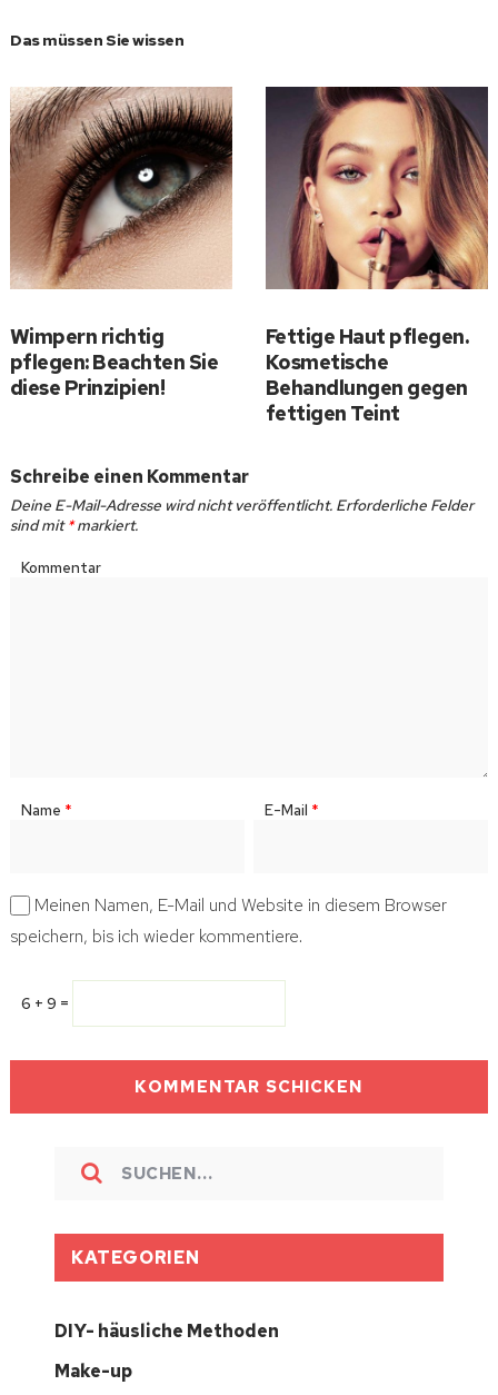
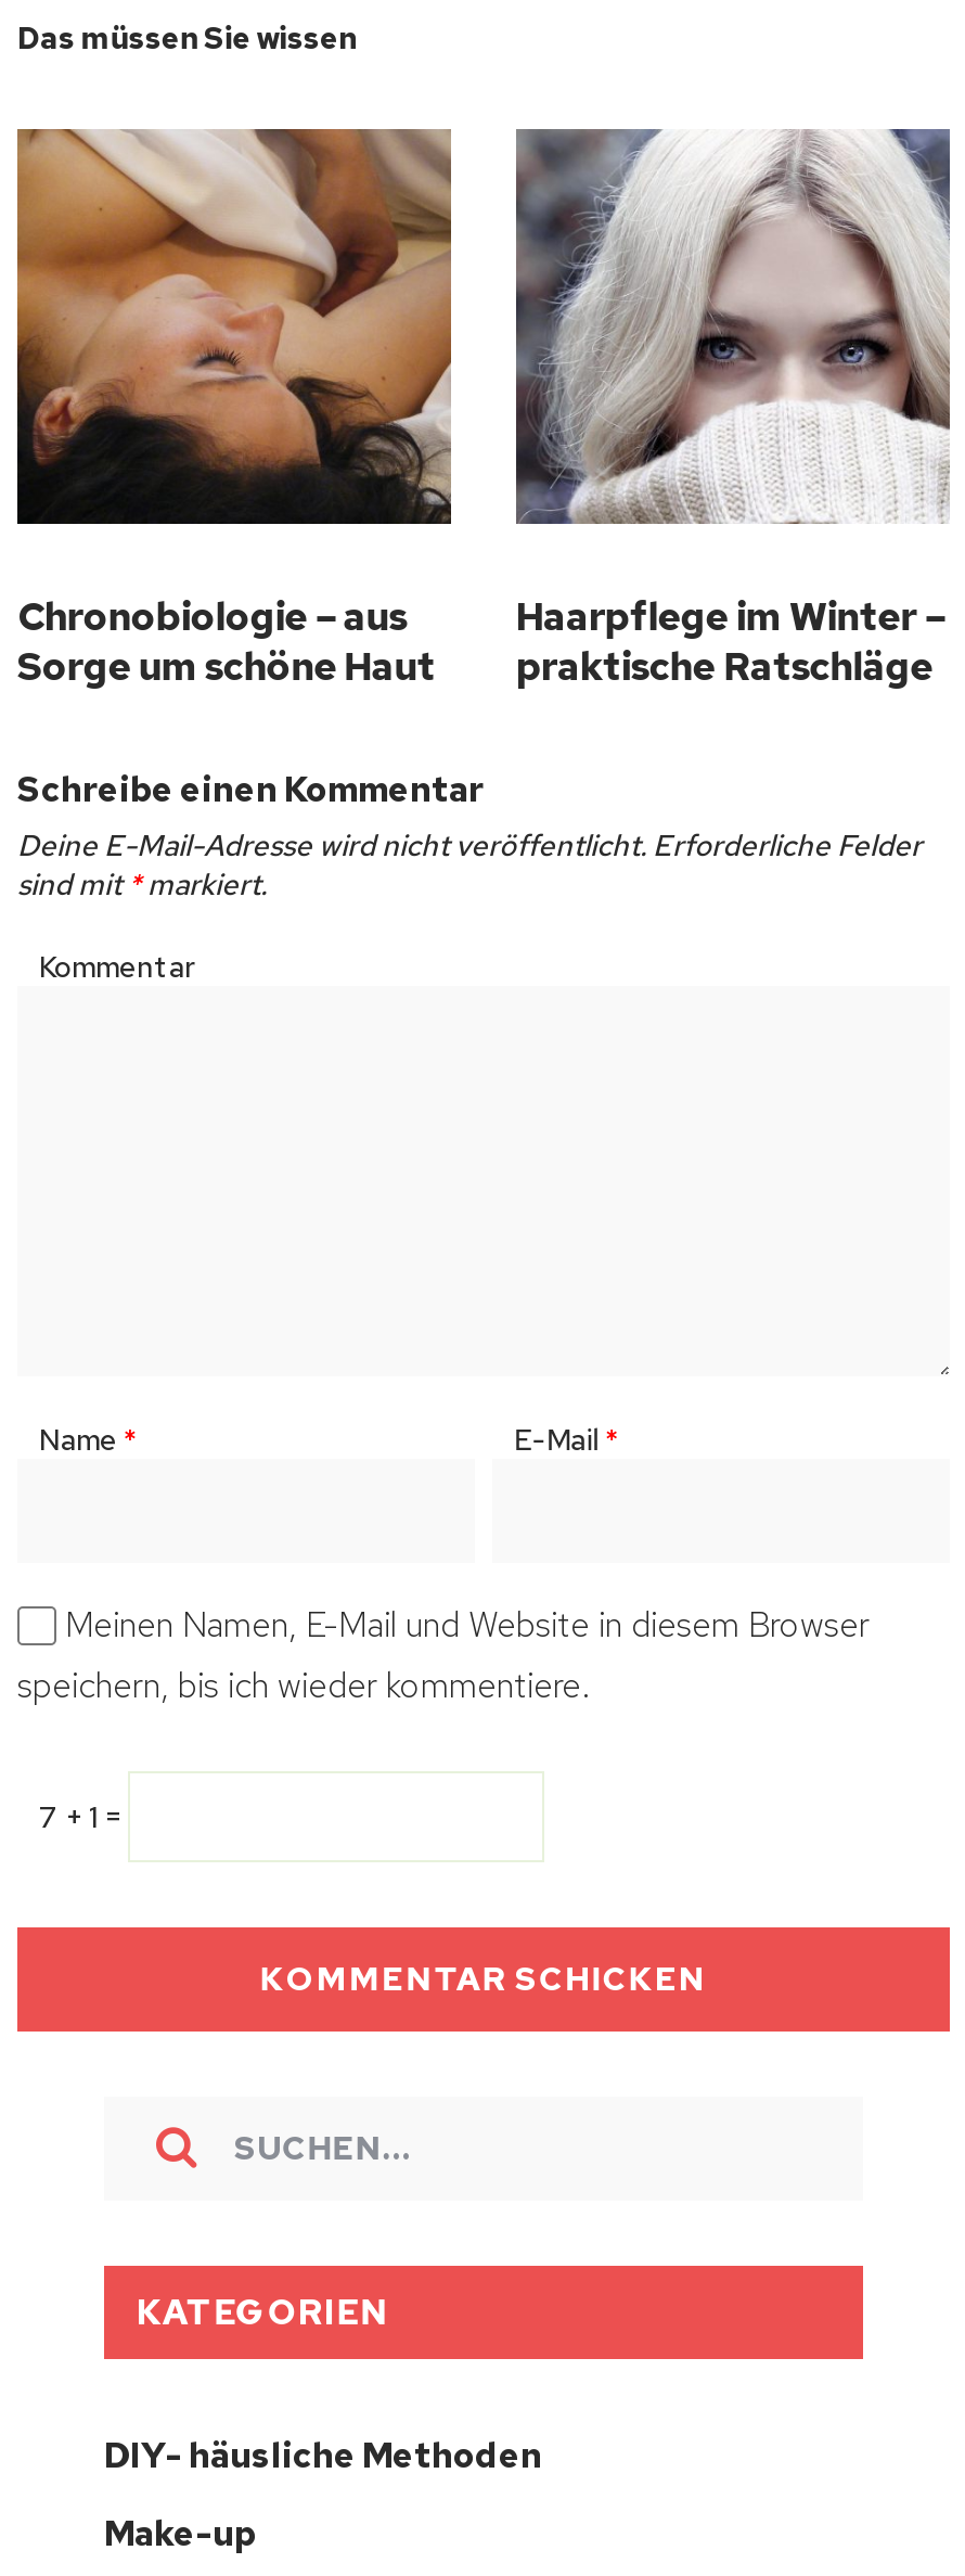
- [image]
- Wimpern richtig
- pflegen: Beachten Sie
- diese Prinzipien!
+ [image]
+ Chronobiologie – aus
+ Sorge um schöne Haut

- [image]
- Fettige Haut pflegen.
- Kosmetische
- Behandlungen gegen
- fettigen Teint
+ [image]
+ Haarpflege im Winter –
+ praktische Ratschläge

- 6 + 9 =
+ 7 + 1 =
